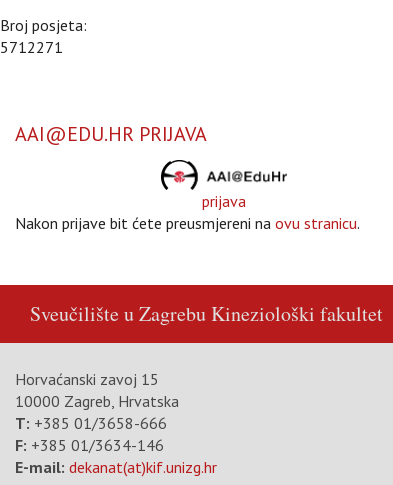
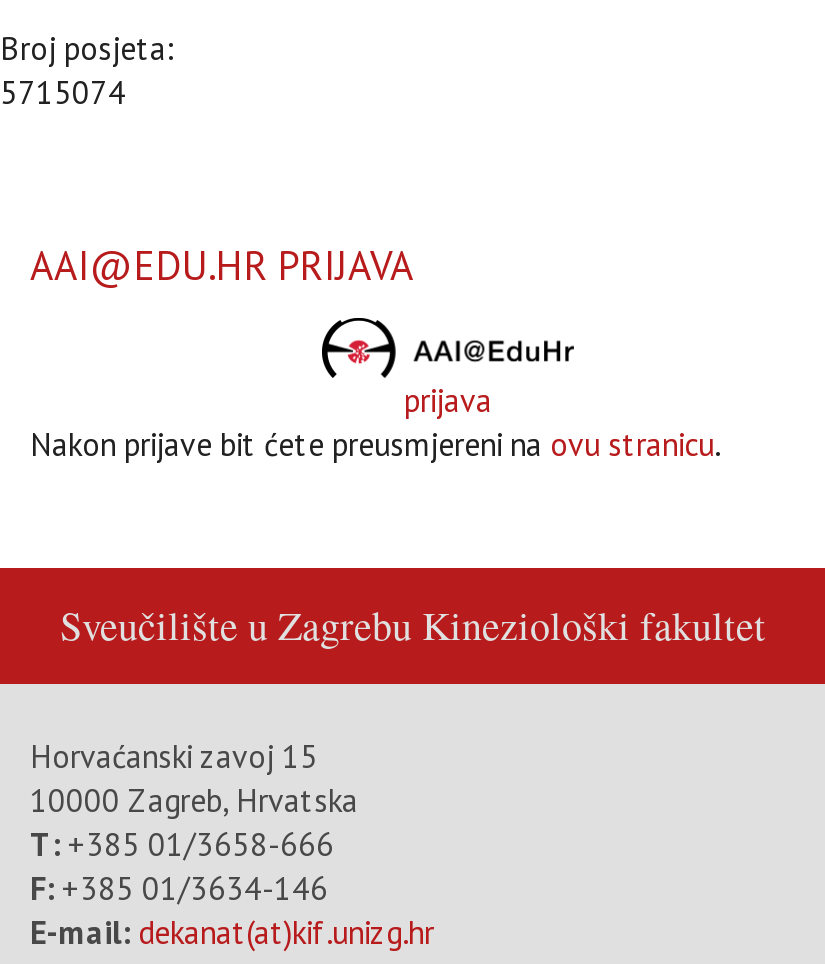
- 5712271
+ 5715074
